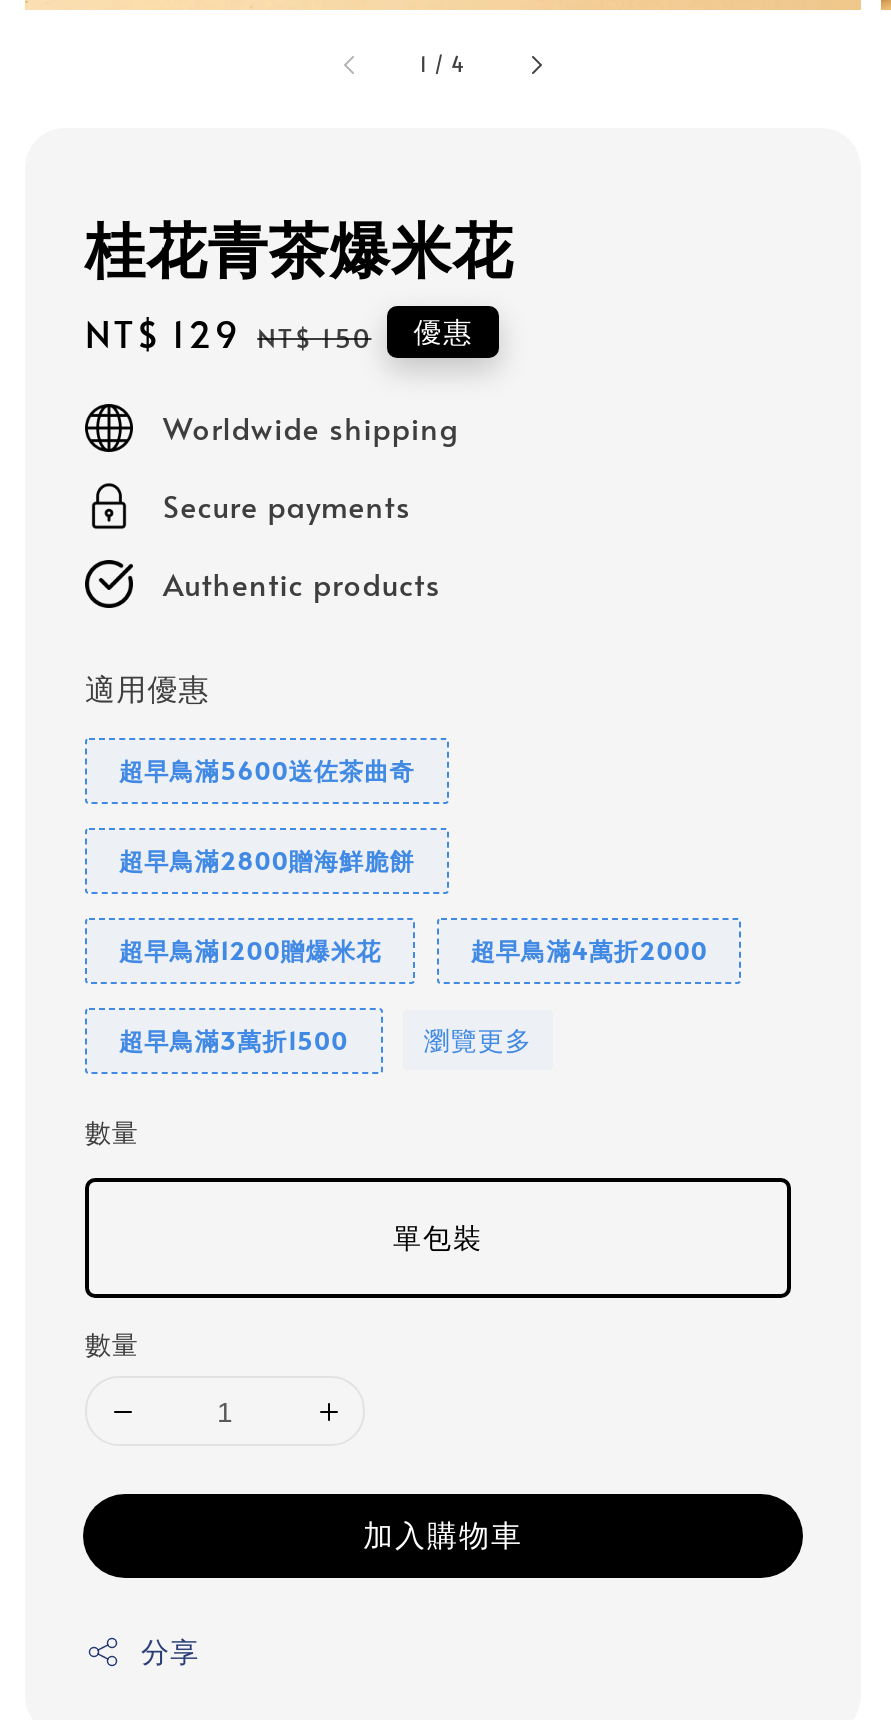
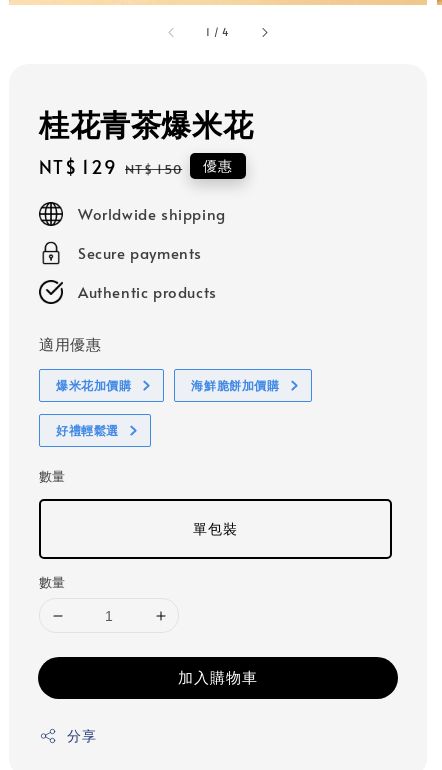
- 超早鳥滿5600送佐茶曲奇
- 超早鳥滿2800贈海鮮脆餅
- 超早鳥滿1200贈爆米花
- 超早鳥滿4萬折2000
- 超早鳥滿3萬折1500
- 瀏覽更多
+ 爆米花加價購
+ 海鮮脆餅加價購
+ 好禮輕鬆選
